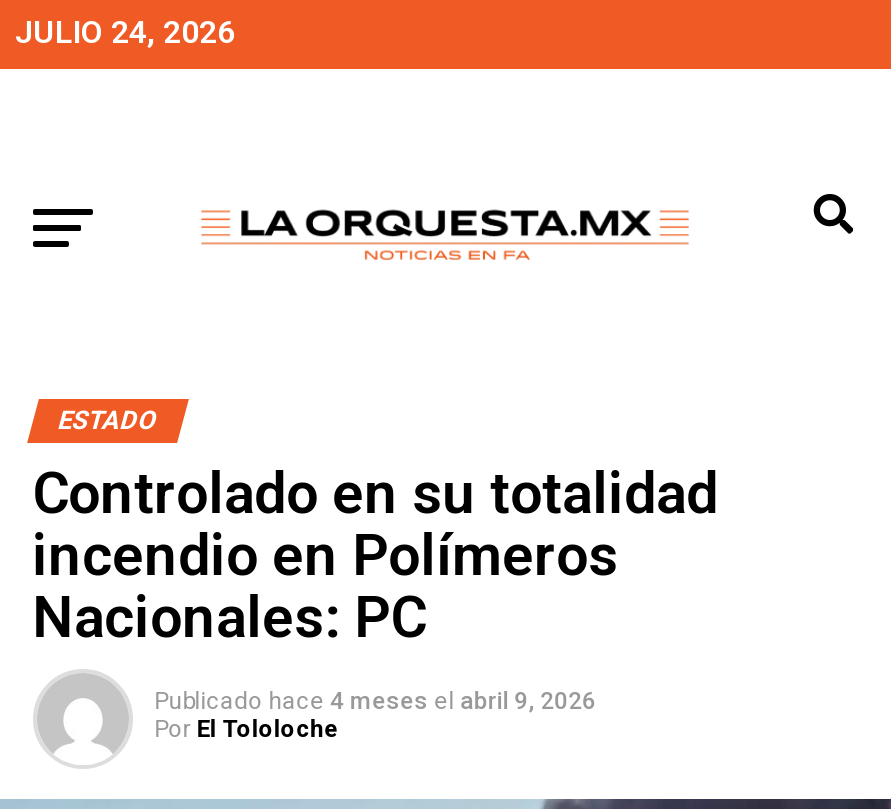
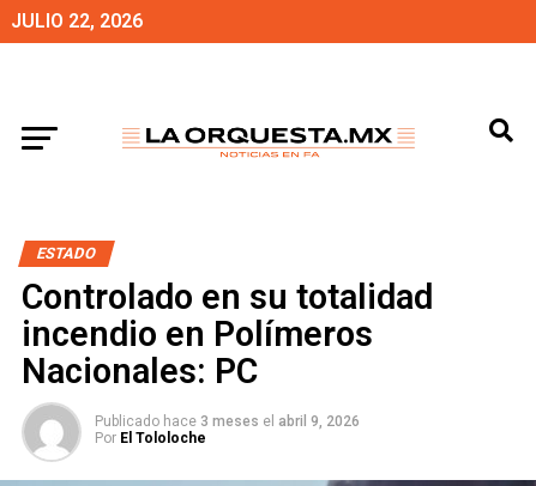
- JULIO 24, 2026
+ JULIO 22, 2026

- Publicado hace 4 meses el abril 9, 2026
+ Publicado hace 3 meses el abril 9, 2026
